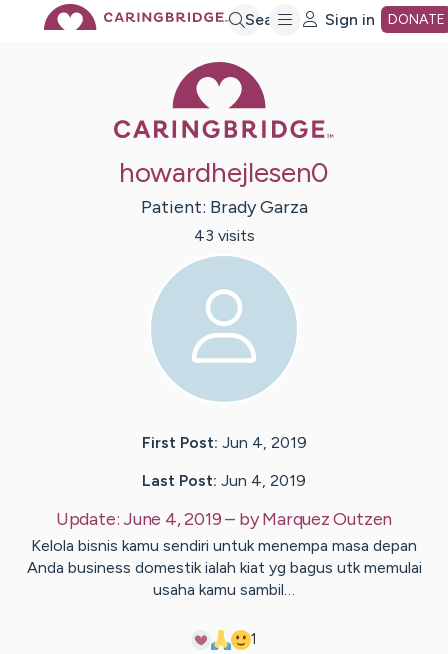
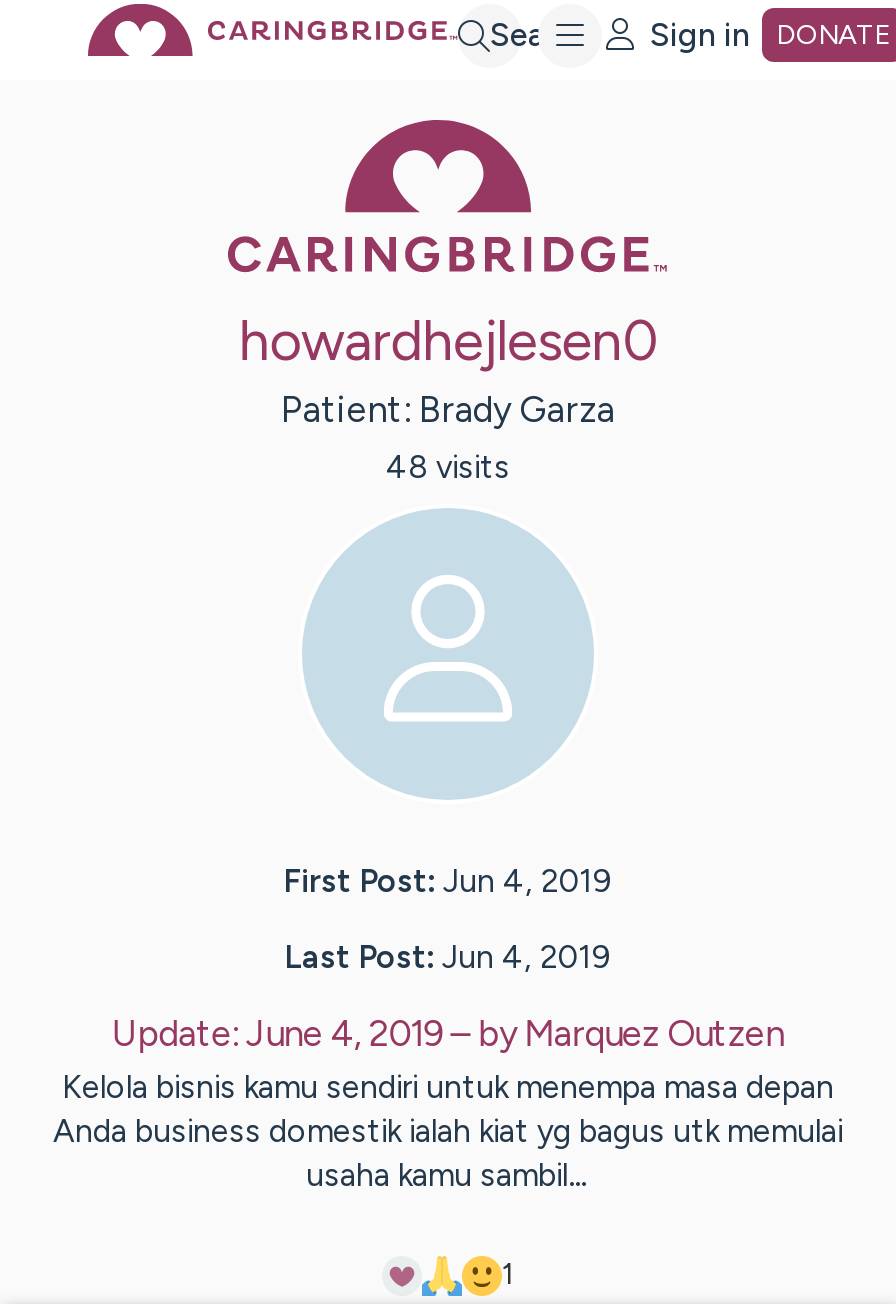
- 43 visits
+ 48 visits
